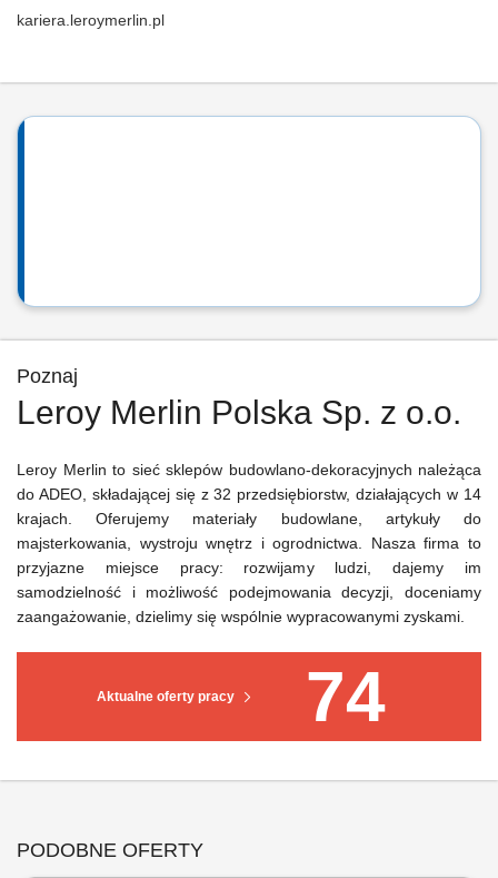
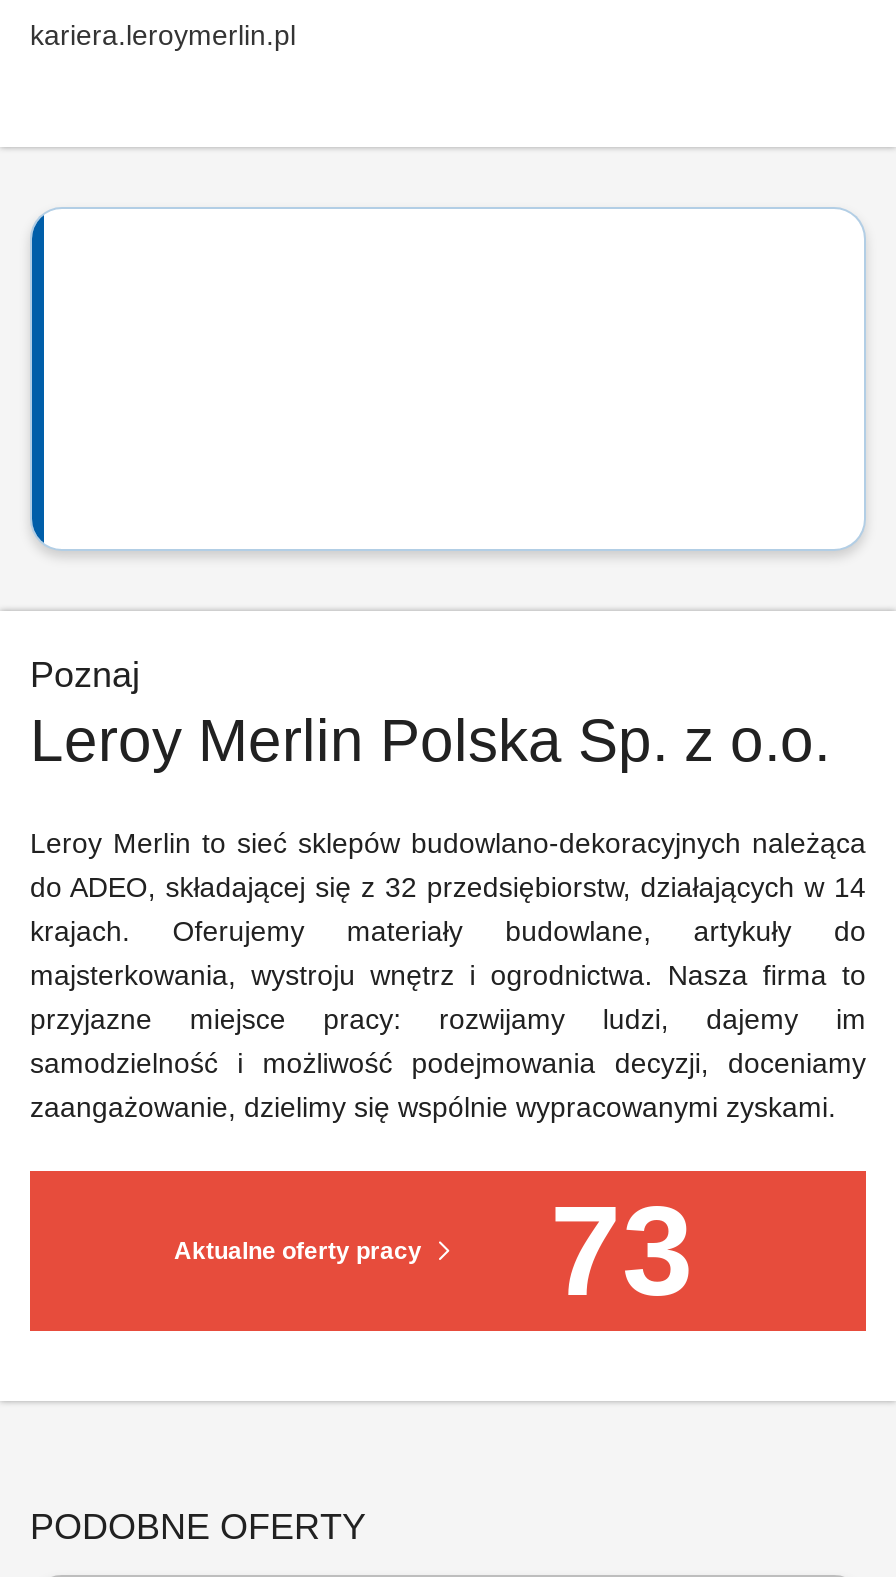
- 74
+ 73
